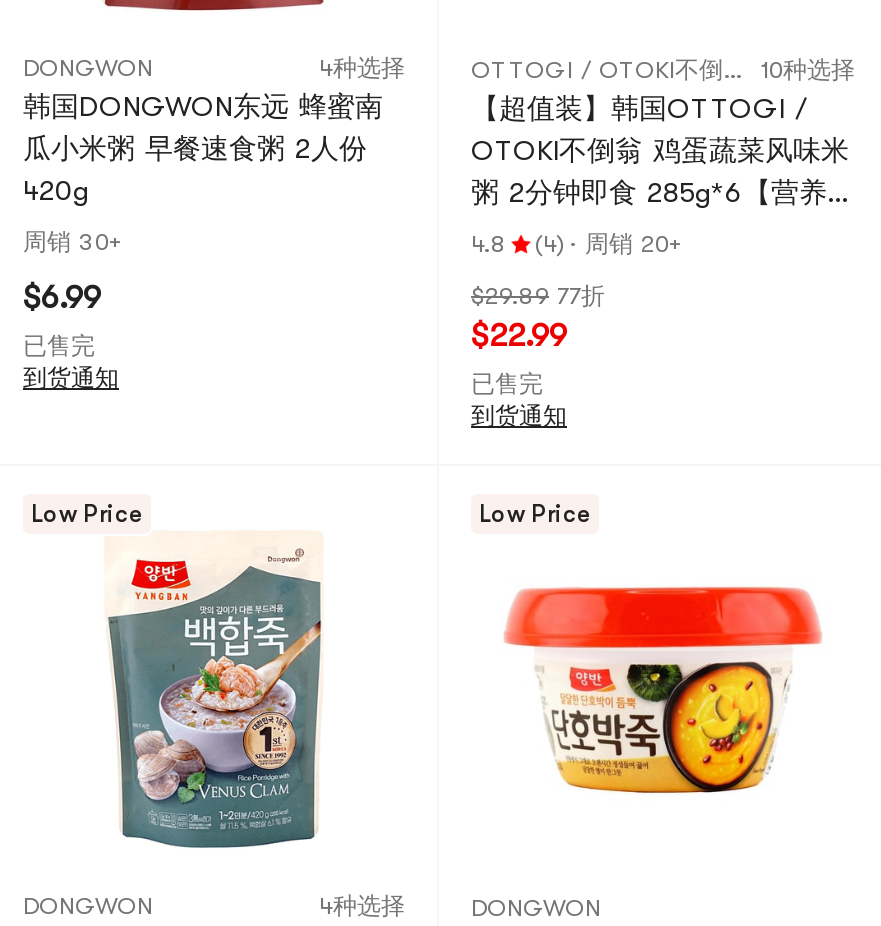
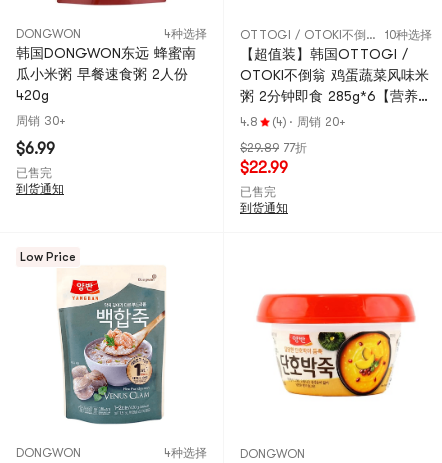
- Low Price
